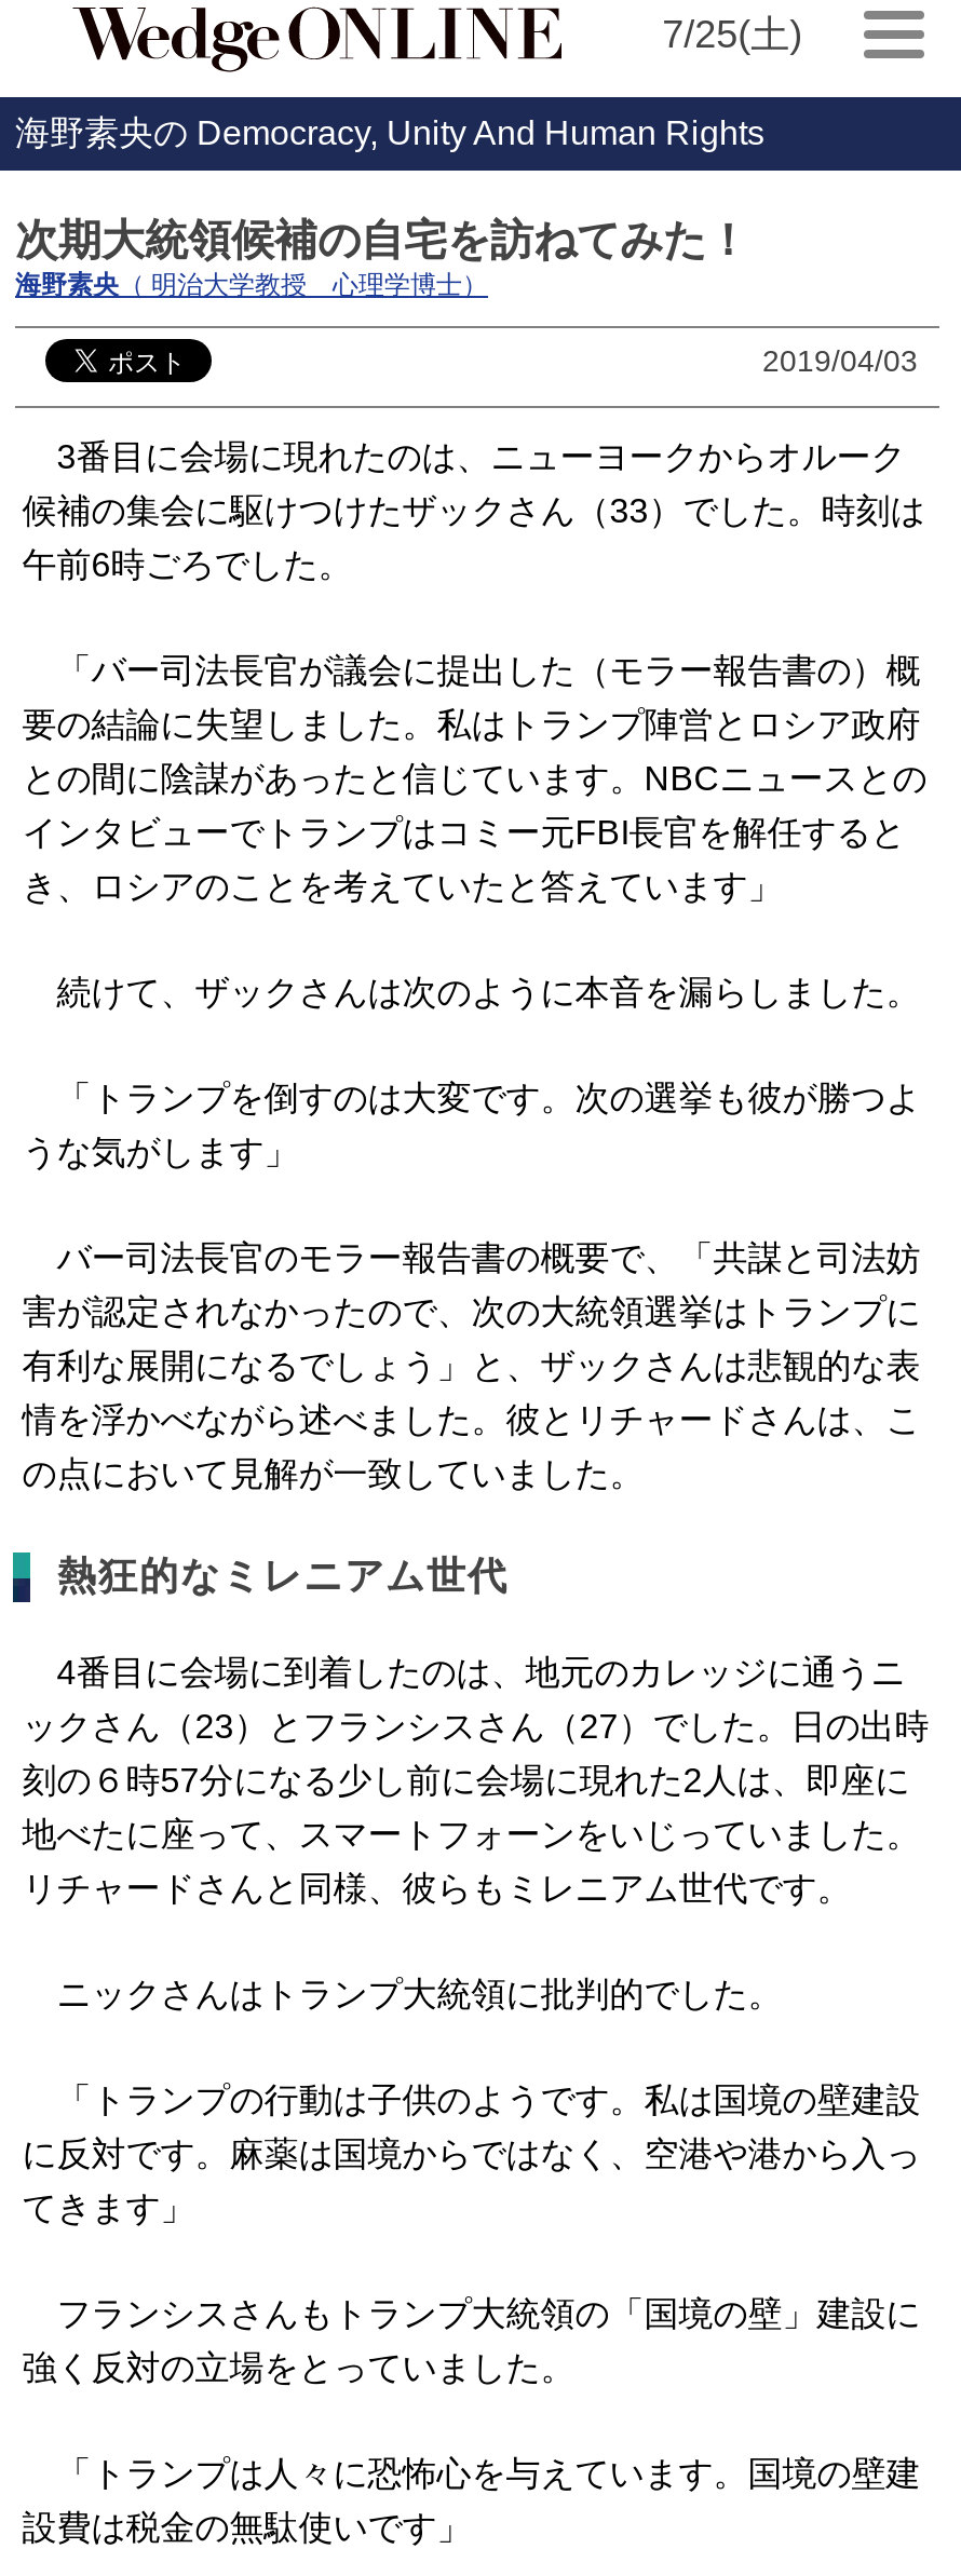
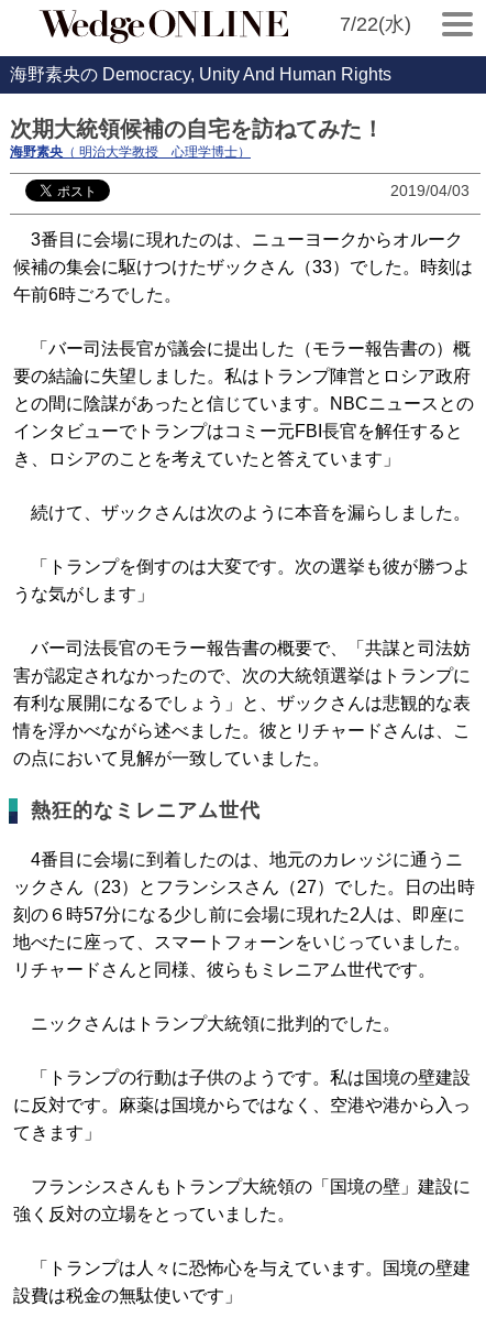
- 7/25(土)
+ 7/22(水)
